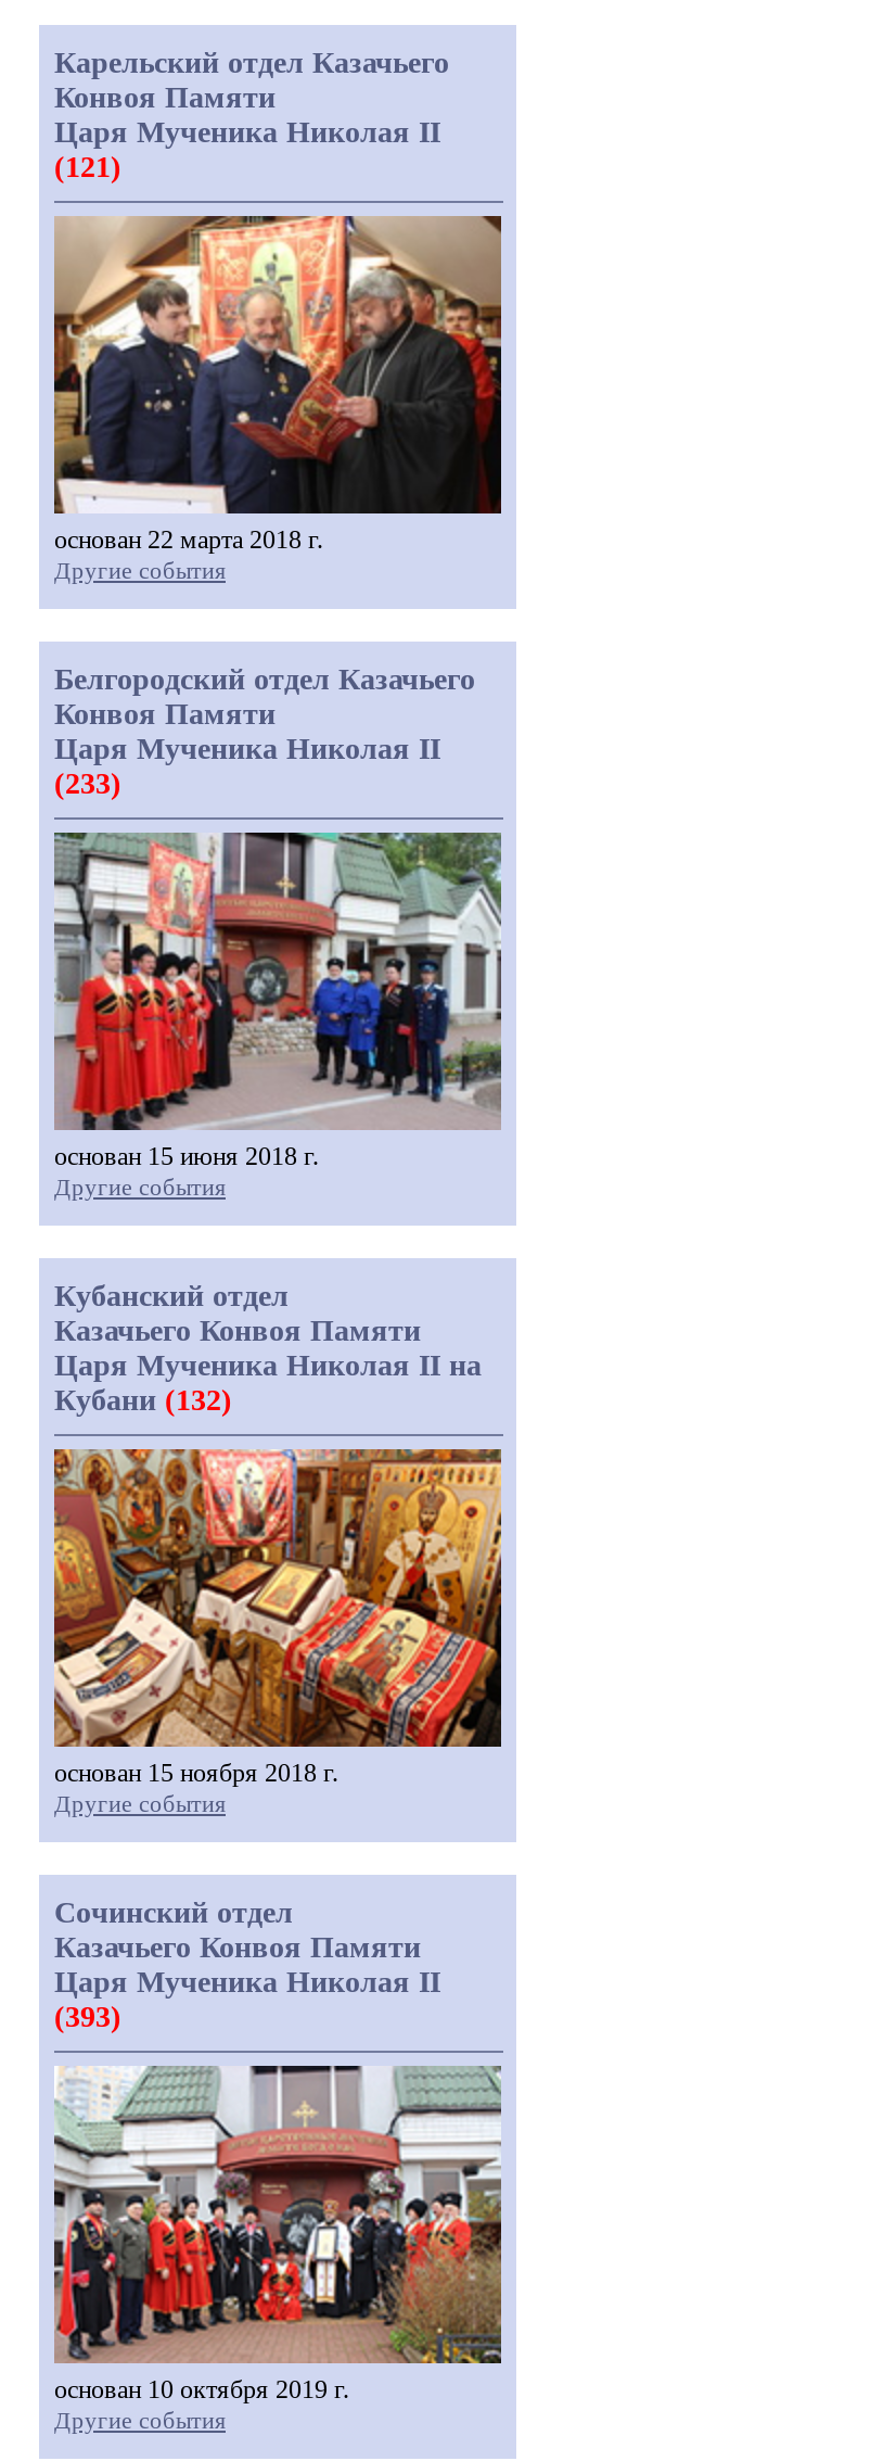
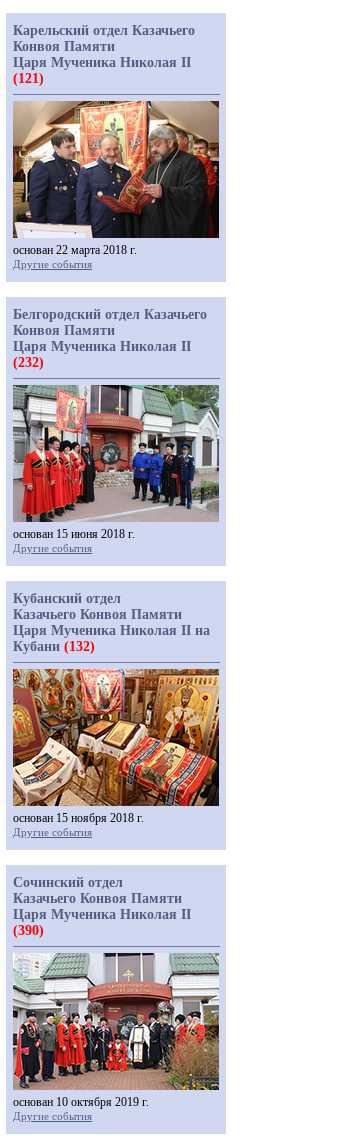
- (233)
+ (232)

- (393)
+ (390)
